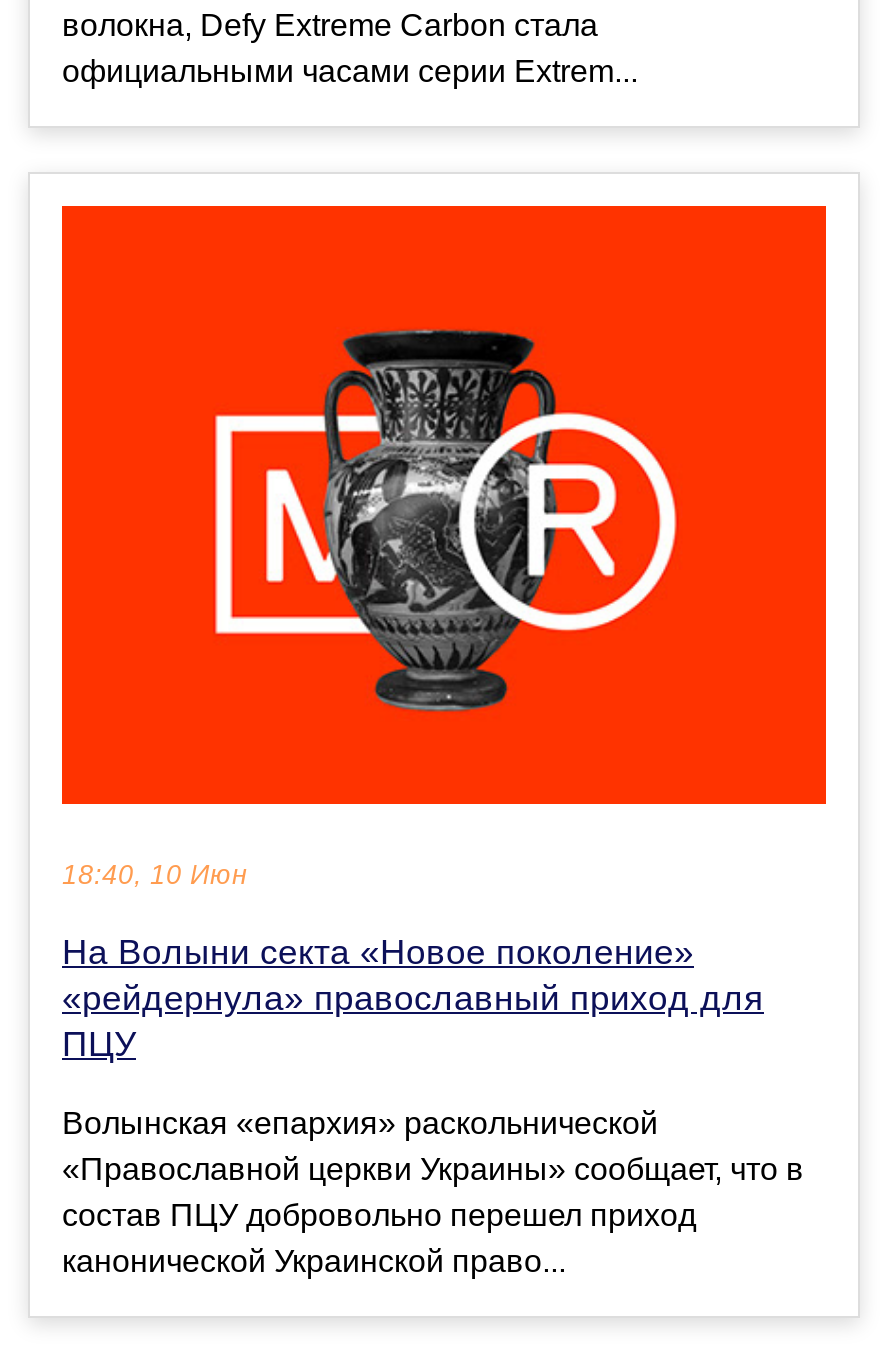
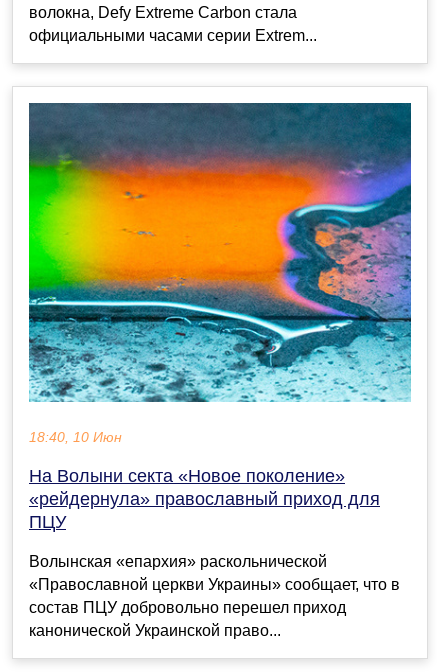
- [image]
+ [image]
